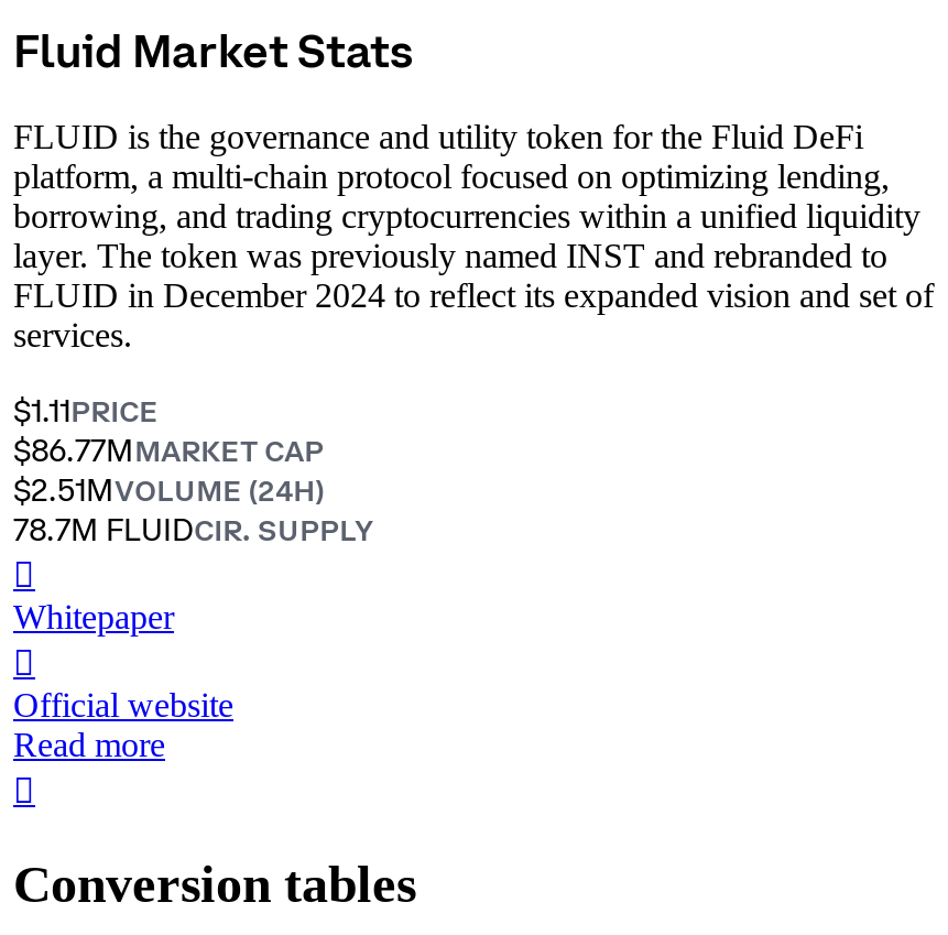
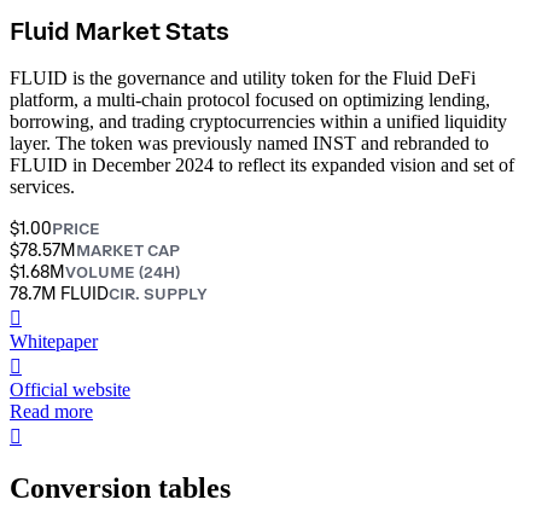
- $1.11PRICE
+ $1.00PRICE

- $86.77MMARKET CAP
+ $78.57MMARKET CAP

- $2.51MVOLUME (24H)
+ $1.68MVOLUME (24H)
